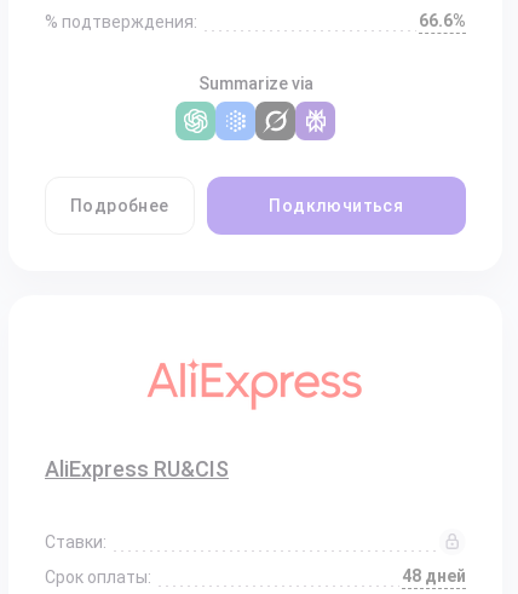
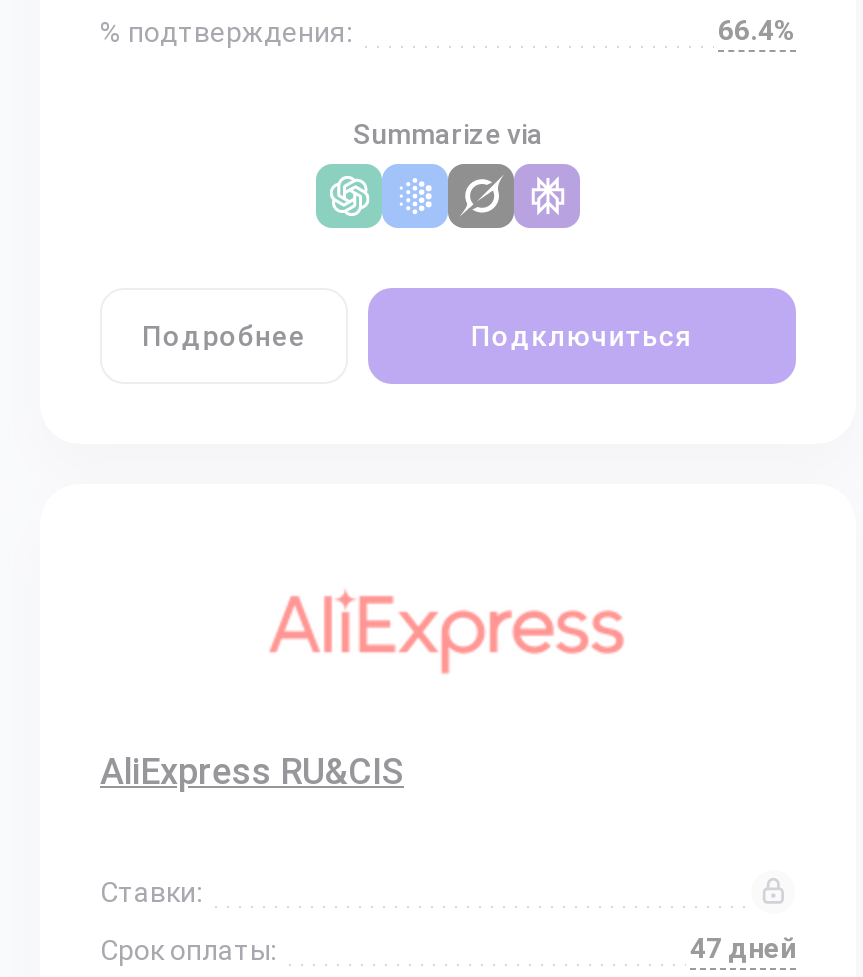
- 66.6%
+ 66.4%

- 48 дней
+ 47 дней
